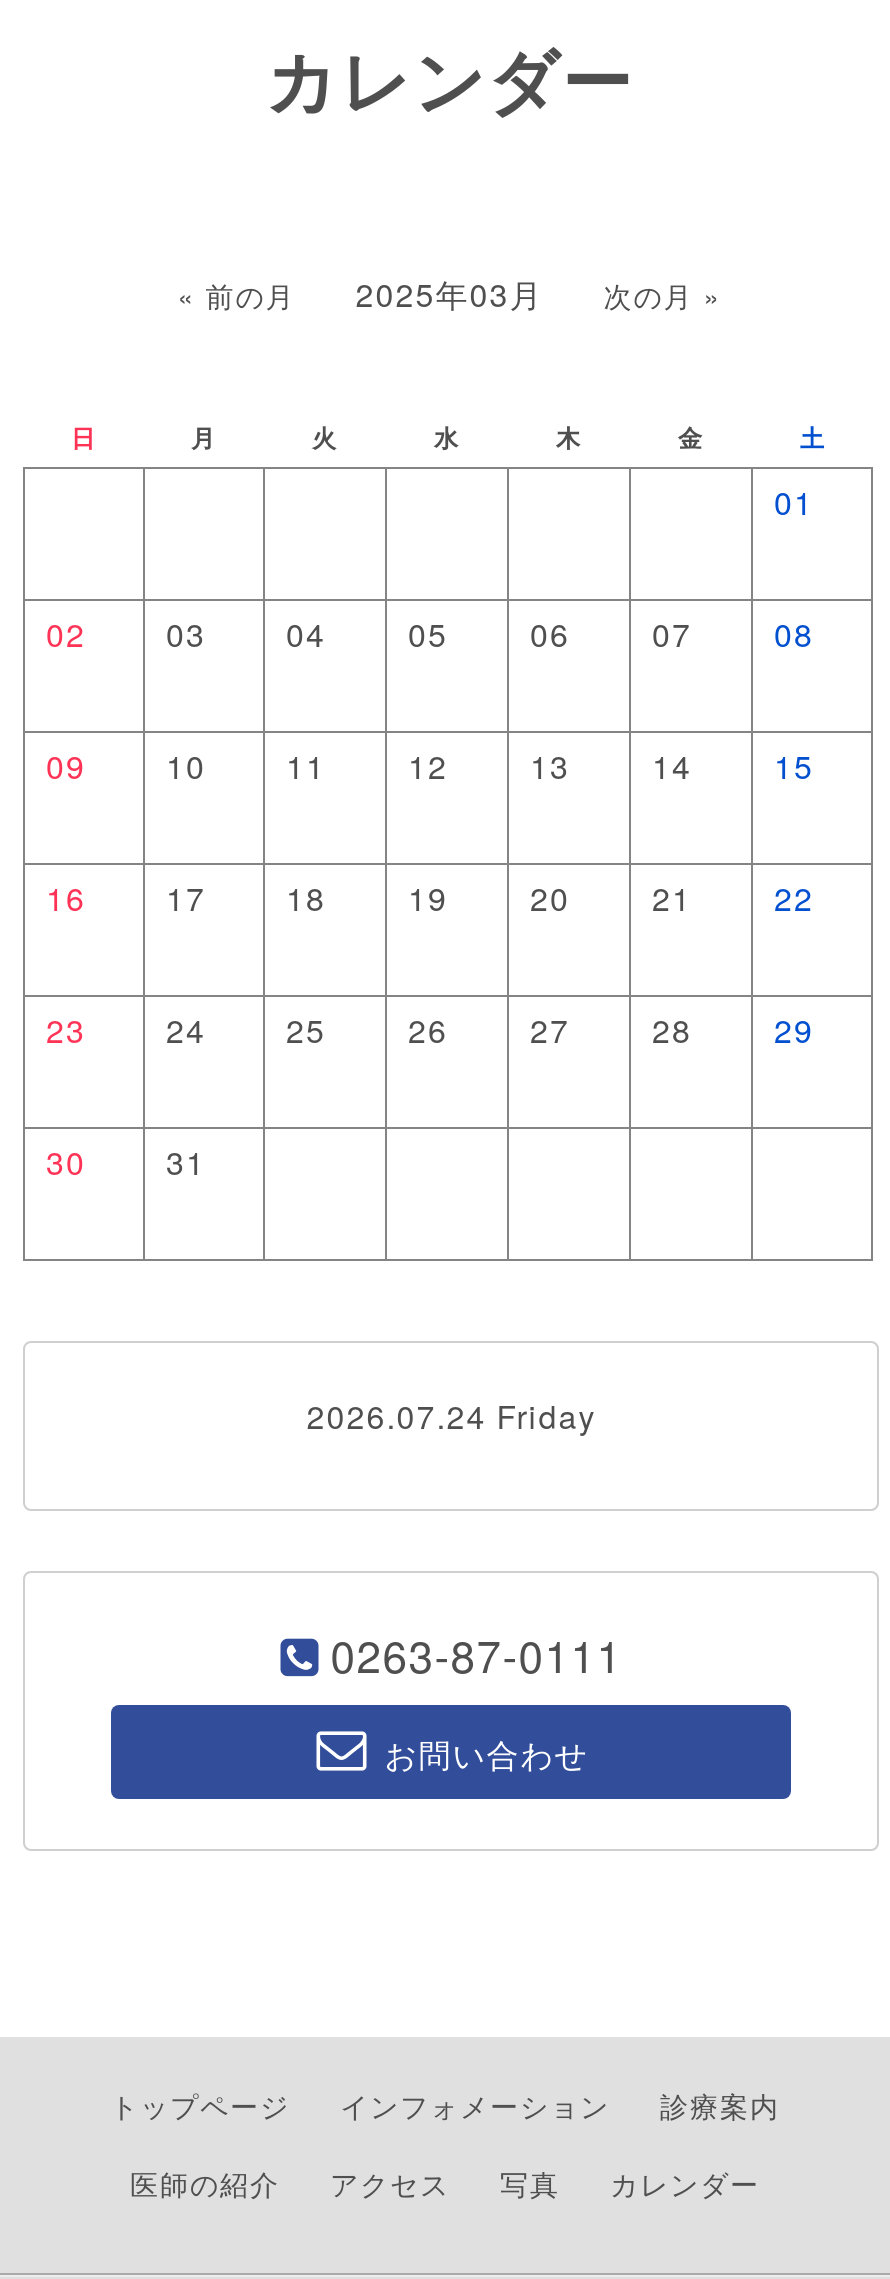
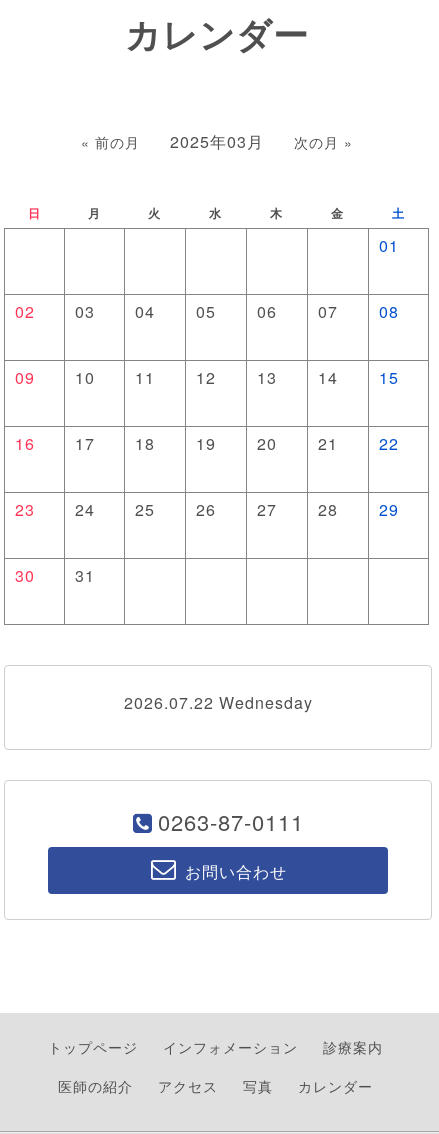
- 2026.07.24 Friday
+ 2026.07.22 Wednesday
